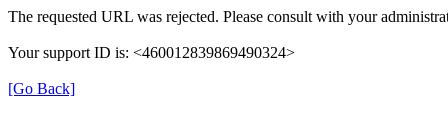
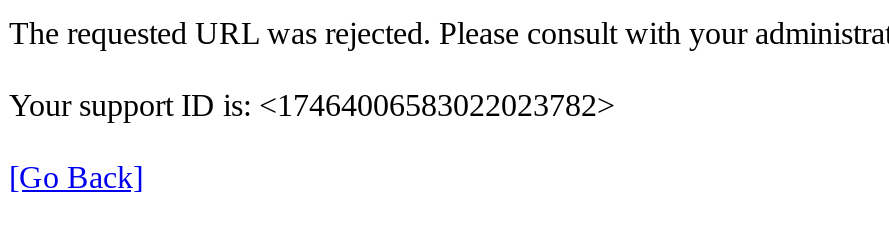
- Your support ID is: <460012839869490324>
+ Your support ID is: <17464006583022023782>
